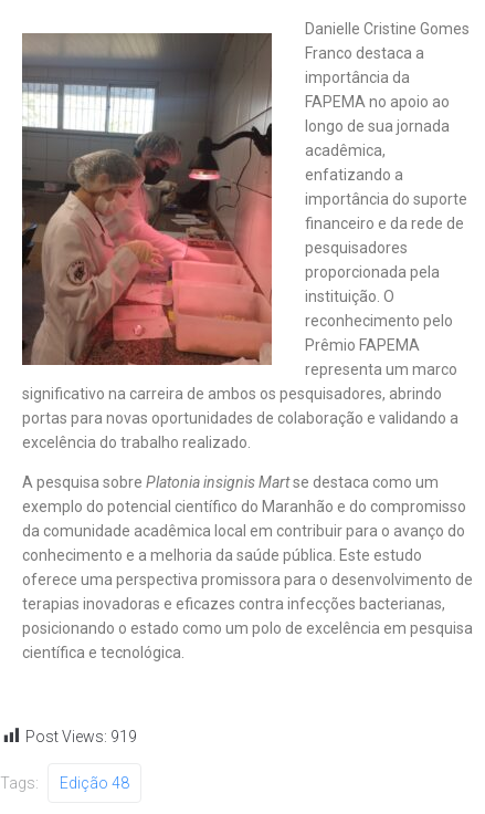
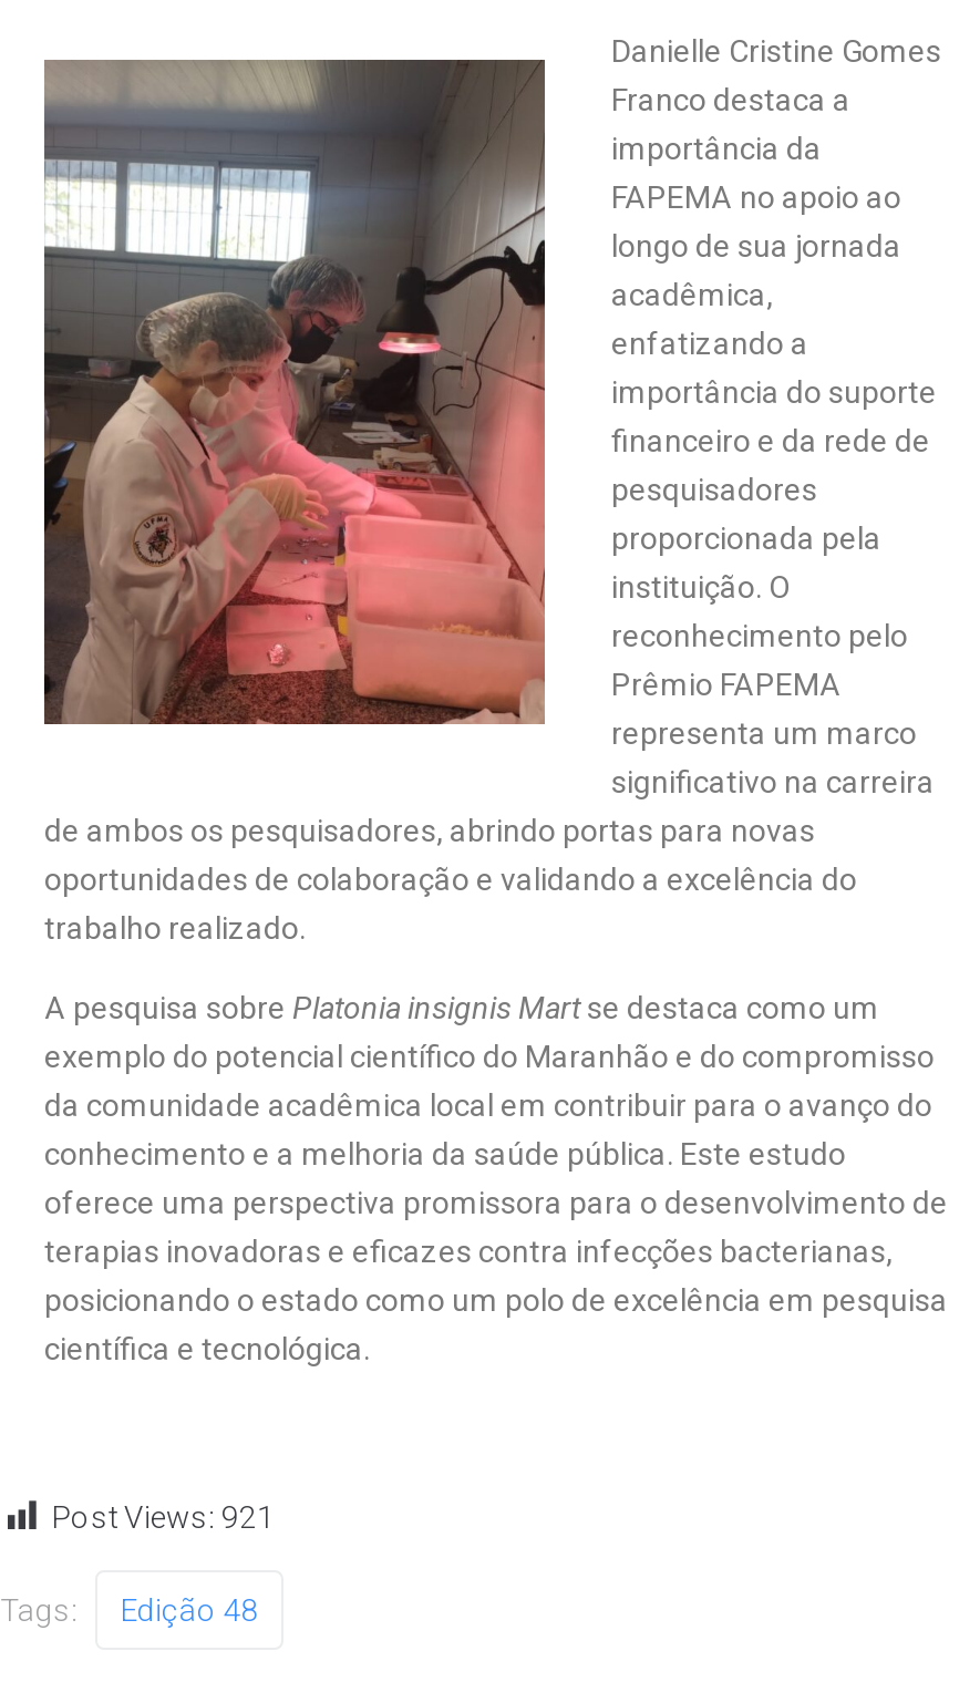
- Post Views: 919
+ Post Views: 921
